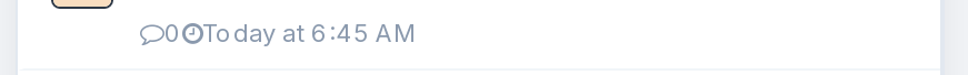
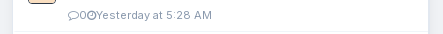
- Today at 6:45 AM
+ Yesterday at 5:28 AM
